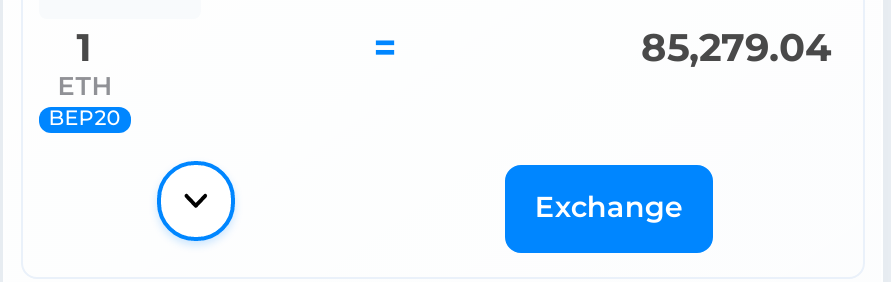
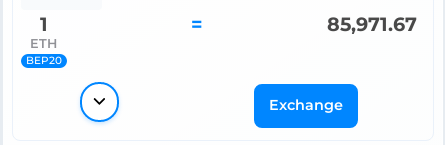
- 85,279.04
+ 85,971.67
